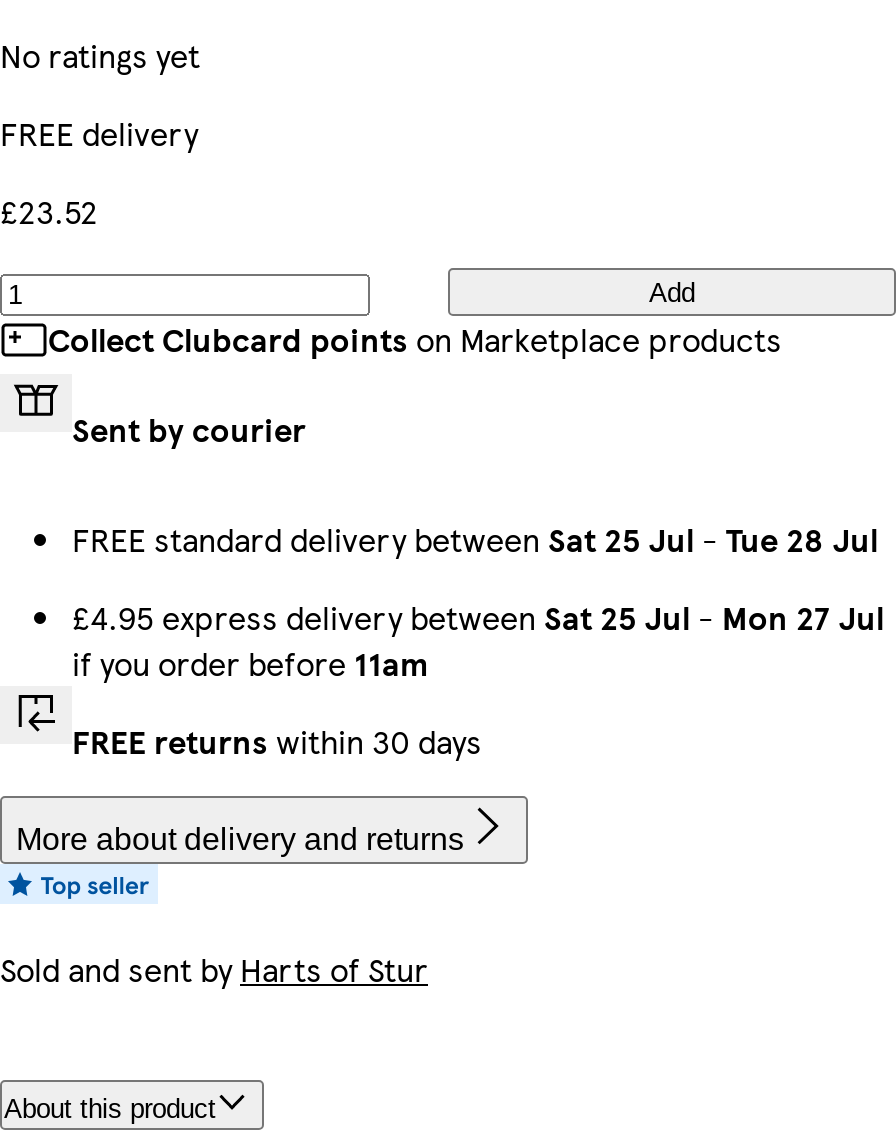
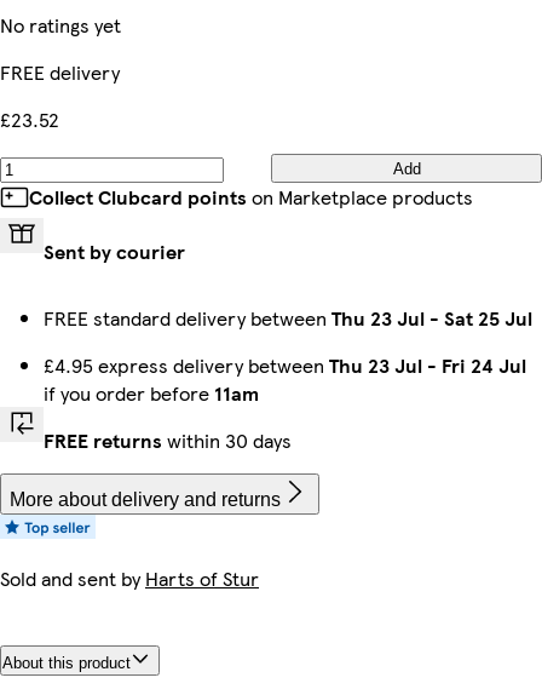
- FREE standard delivery between Sat 25 Jul - Tue 28 Jul
+ FREE standard delivery between Thu 23 Jul - Sat 25 Jul

- £4.95 express delivery between Sat 25 Jul - Mon 27 Jul
+ £4.95 express delivery between Thu 23 Jul - Fri 24 Jul
